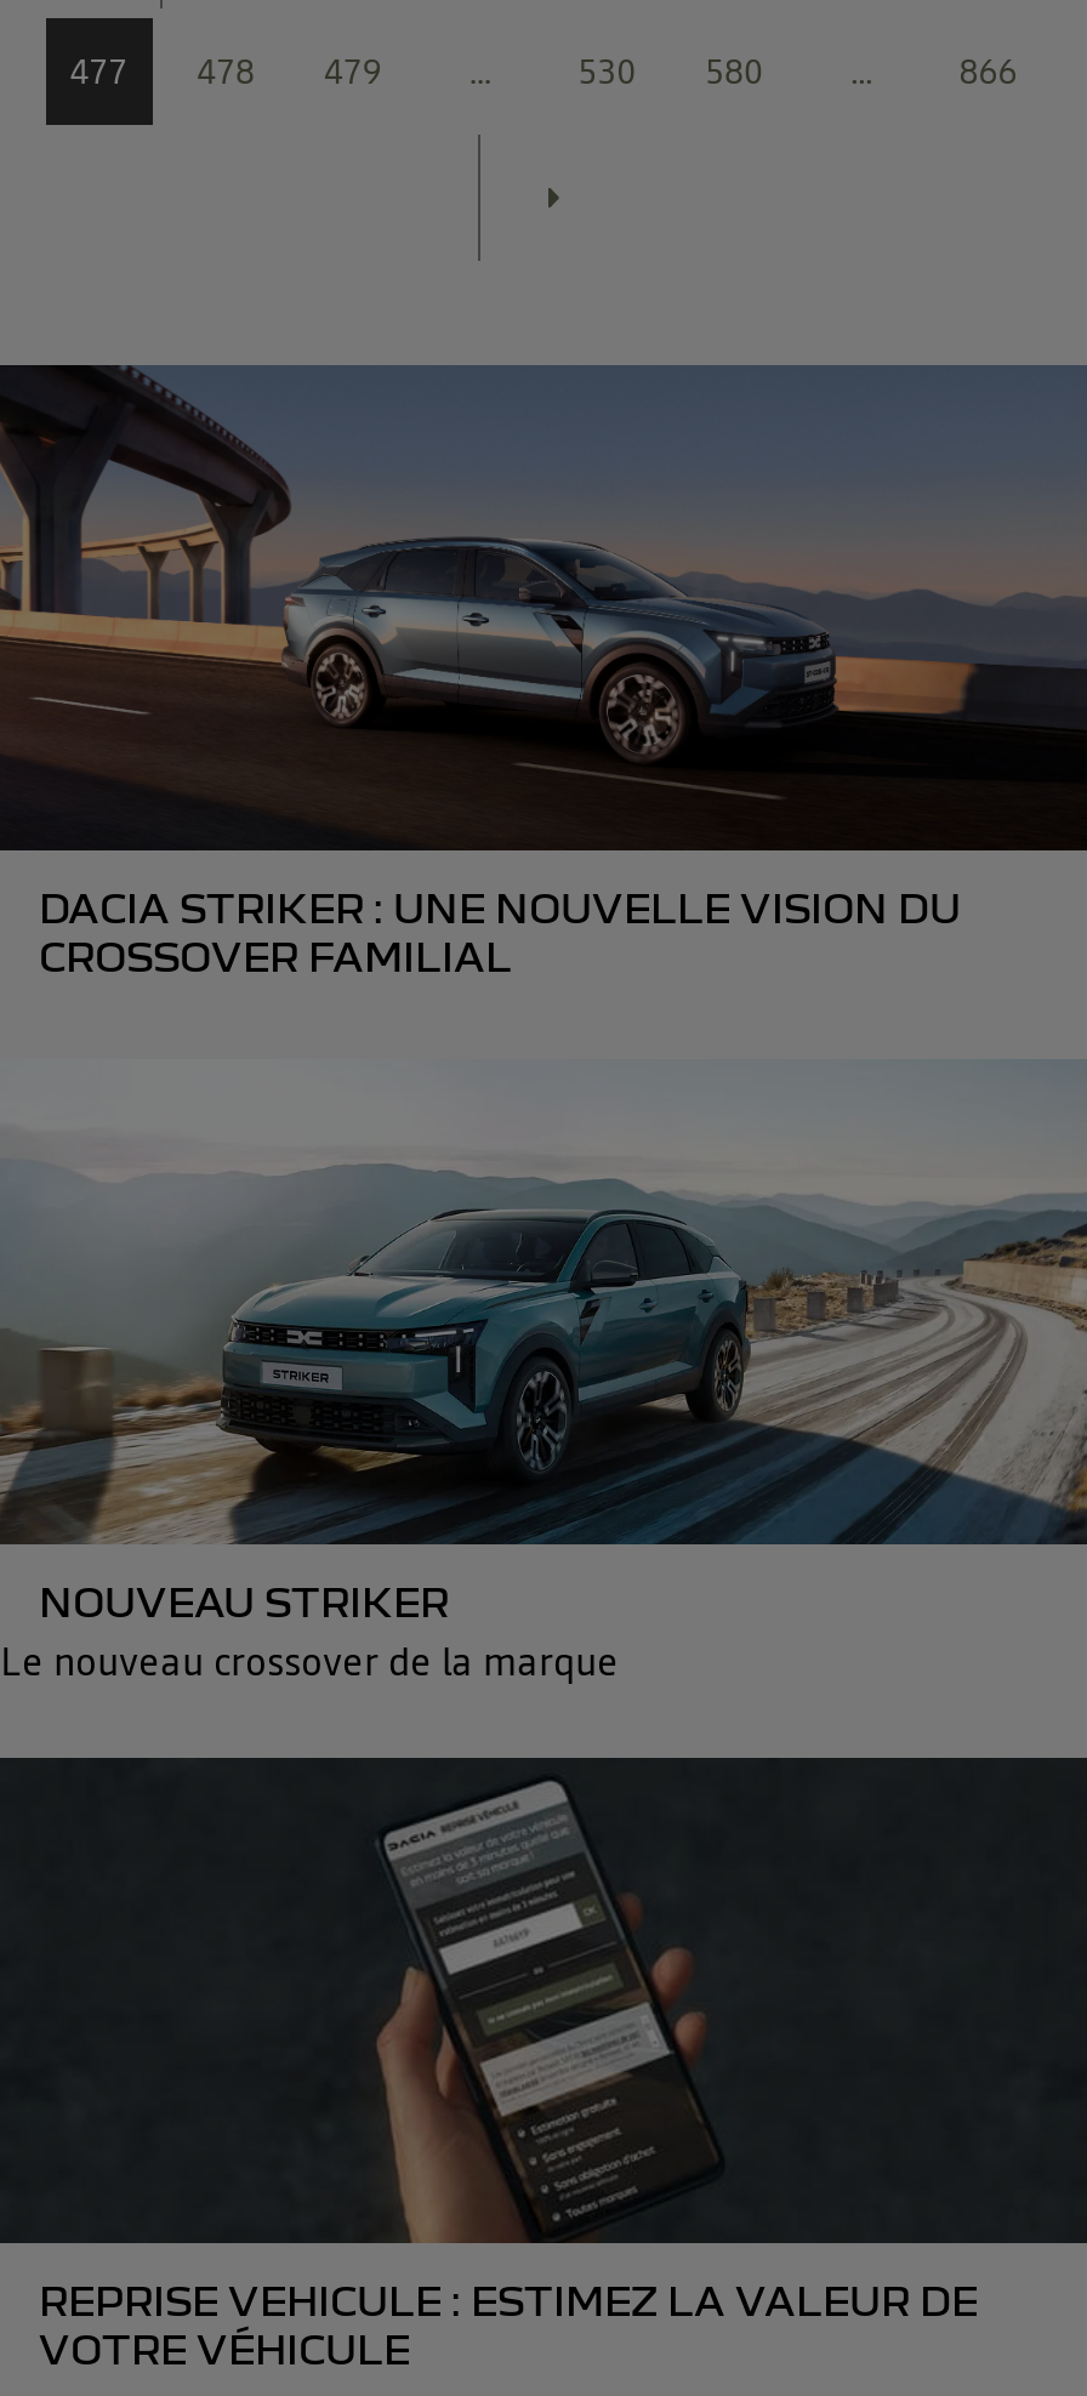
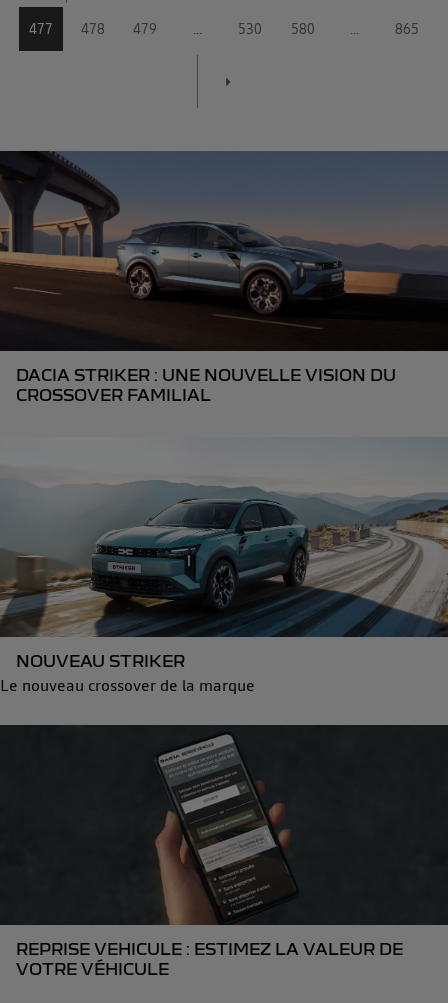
- 866
+ 865
